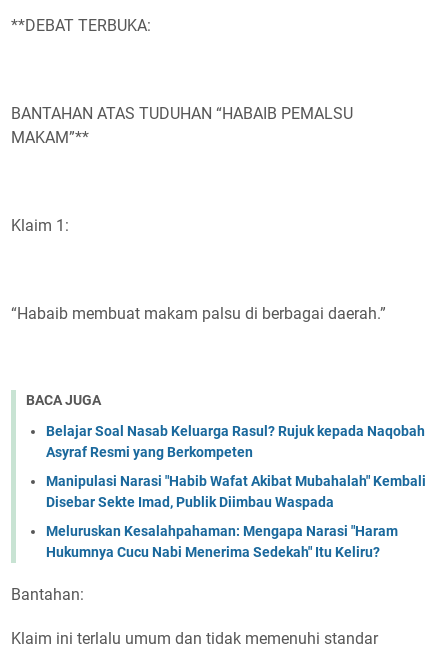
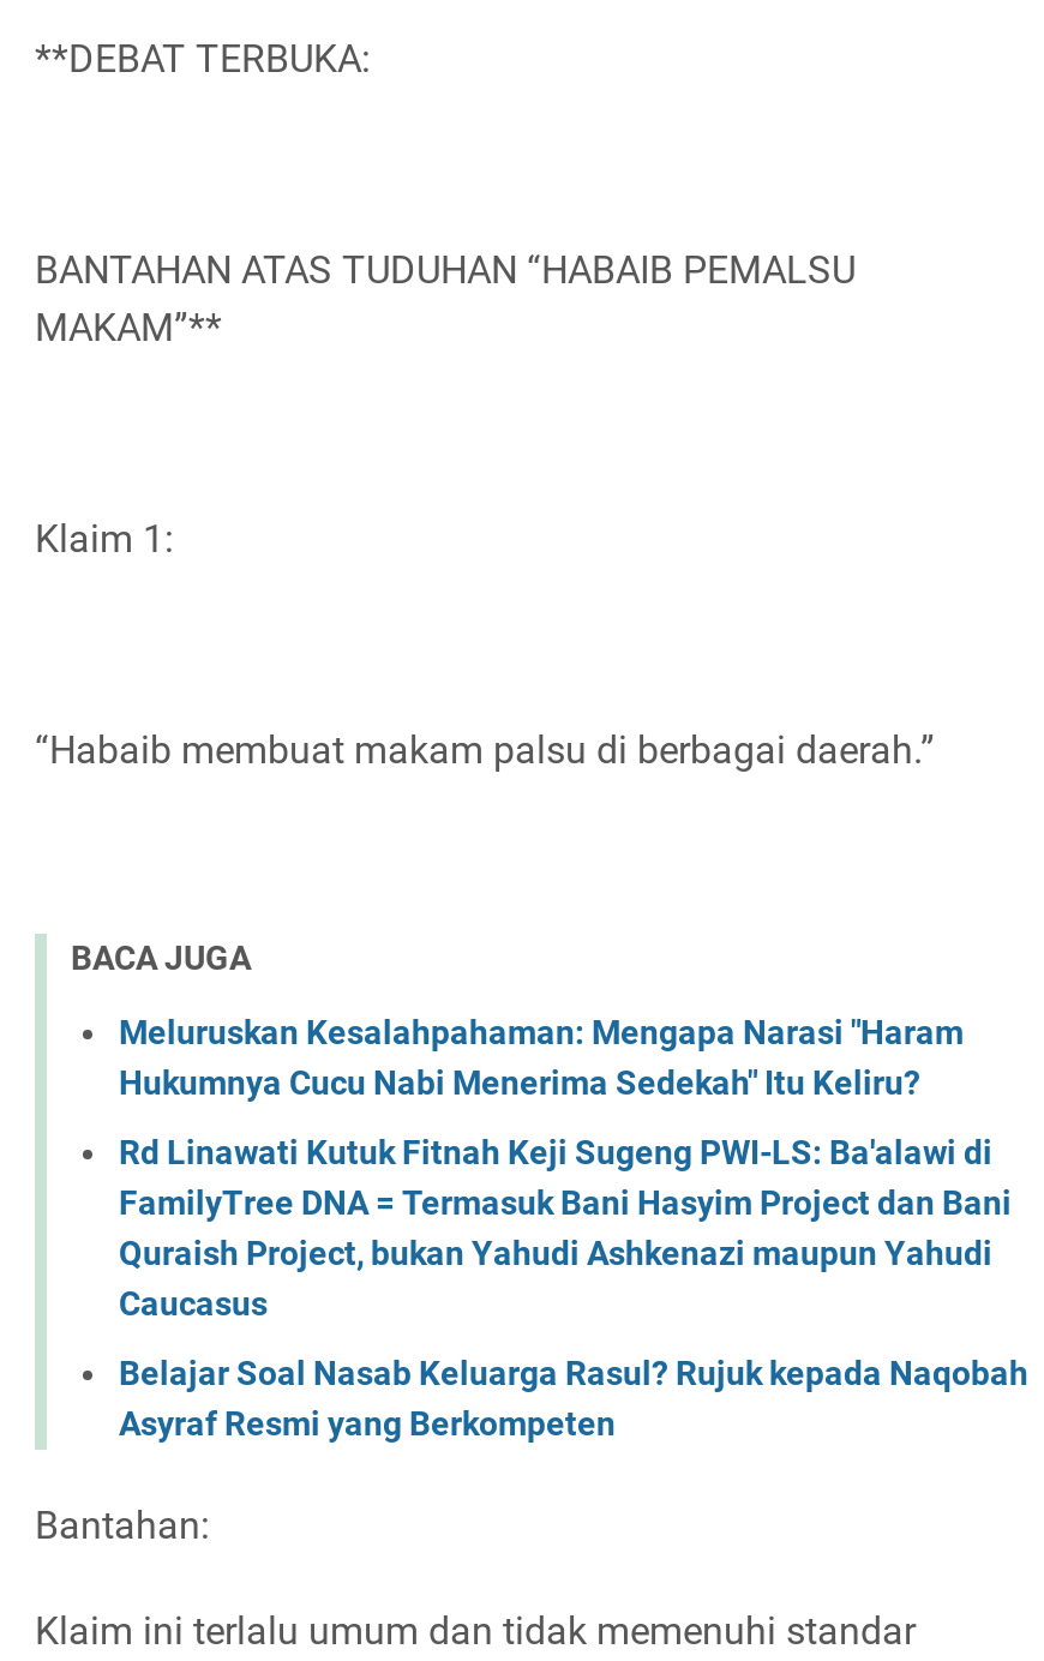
+ Rd Linawati Kutuk Fitnah Keji Sugeng PWI-LS: Ba'alawi di
+ FamilyTree DNA = Termasuk Bani Hasyim Project dan Bani
+ Quraish Project, bukan Yahudi Ashkenazi maupun Yahudi
+ Caucasus

moved down: Belajar Soal Nasab Keluarga Rasul? Rujuk kepada Naqobah | Asyraf Resmi yang Berkompeten

- Manipulasi Narasi "Habib Wafat Akibat Mubahalah" Kembali
- Disebar Sekte Imad, Publik Diimbau Waspada

moved up: Meluruskan Kesalahpahaman: Mengapa Narasi "Haram | Hukumnya Cucu Nabi Menerima Sedekah" Itu Keliru?
